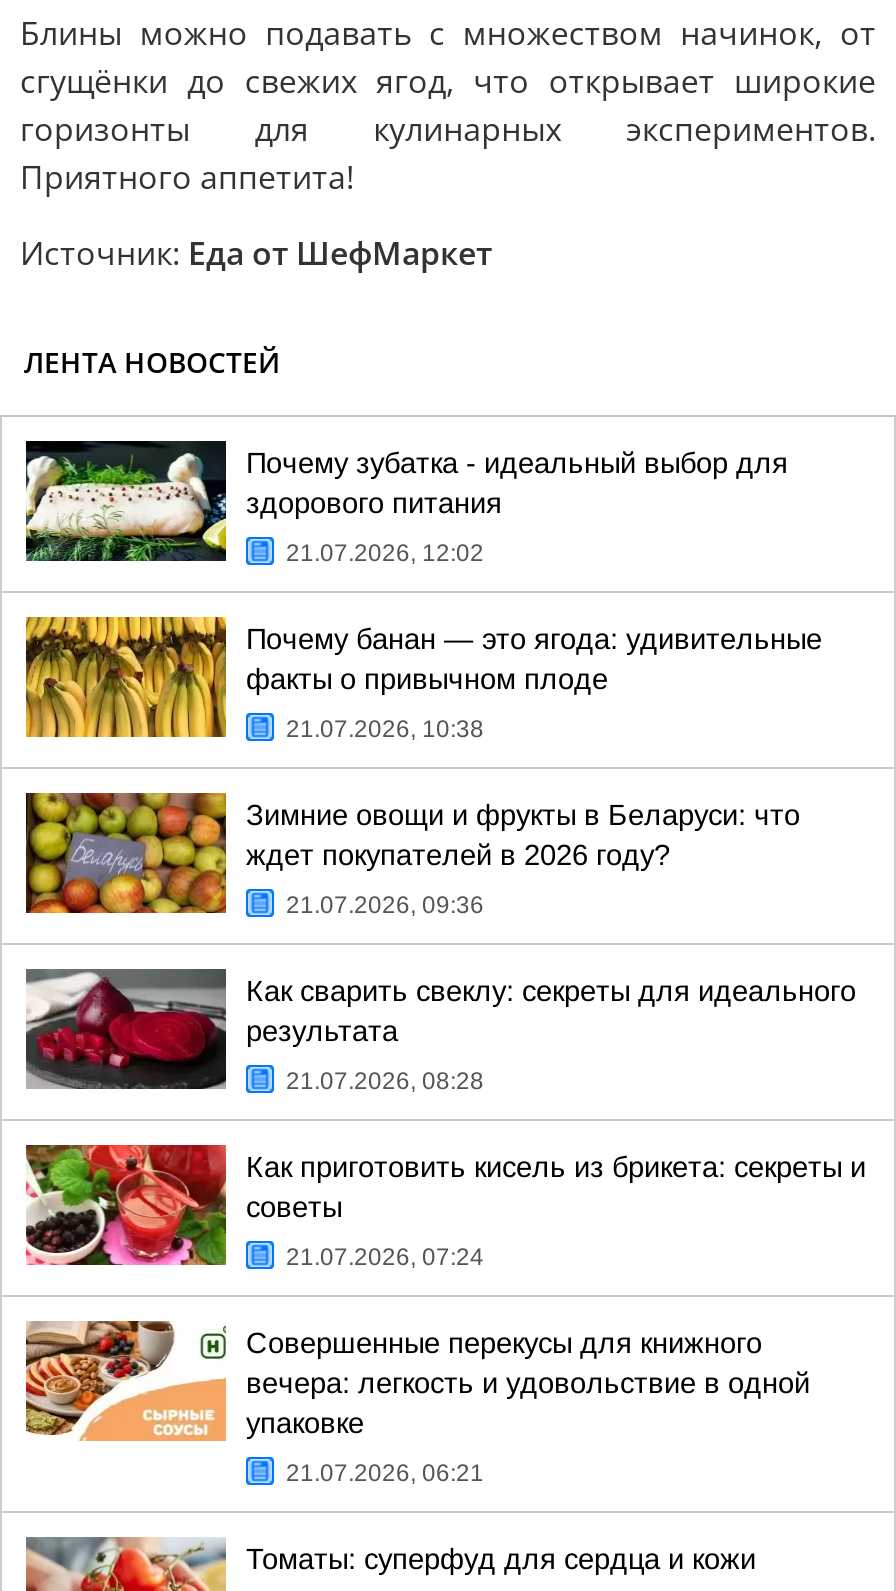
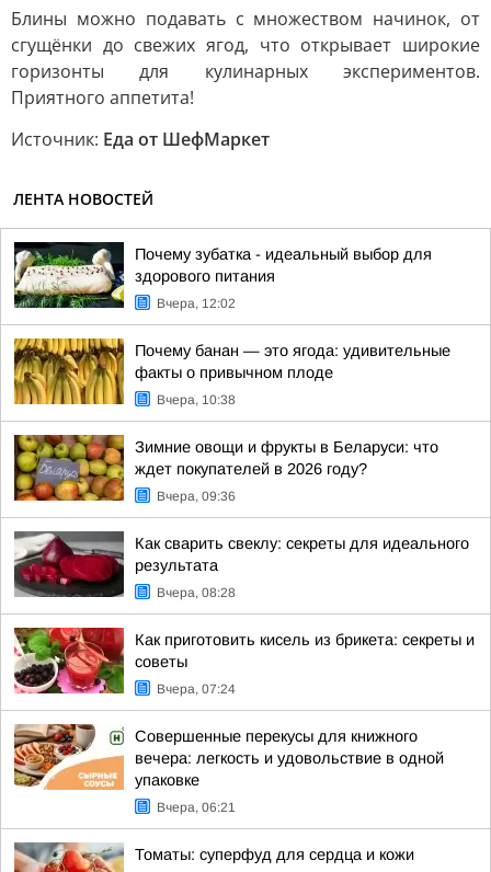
- 21.07.2026, 12:02
+ Вчера, 12:02

- 21.07.2026, 10:38
+ Вчера, 10:38

- 21.07.2026, 09:36
+ Вчера, 09:36

- 21.07.2026, 08:28
+ Вчера, 08:28

- 21.07.2026, 07:24
+ Вчера, 07:24

- 21.07.2026, 06:21
+ Вчера, 06:21
